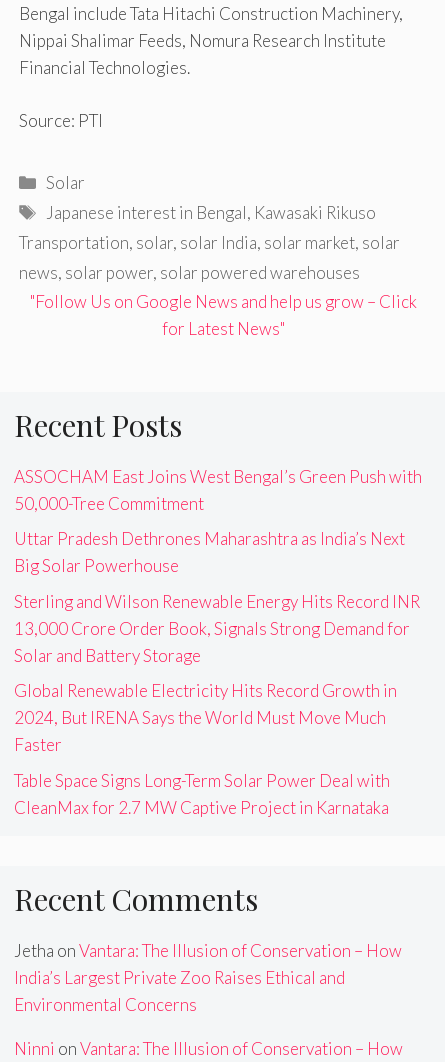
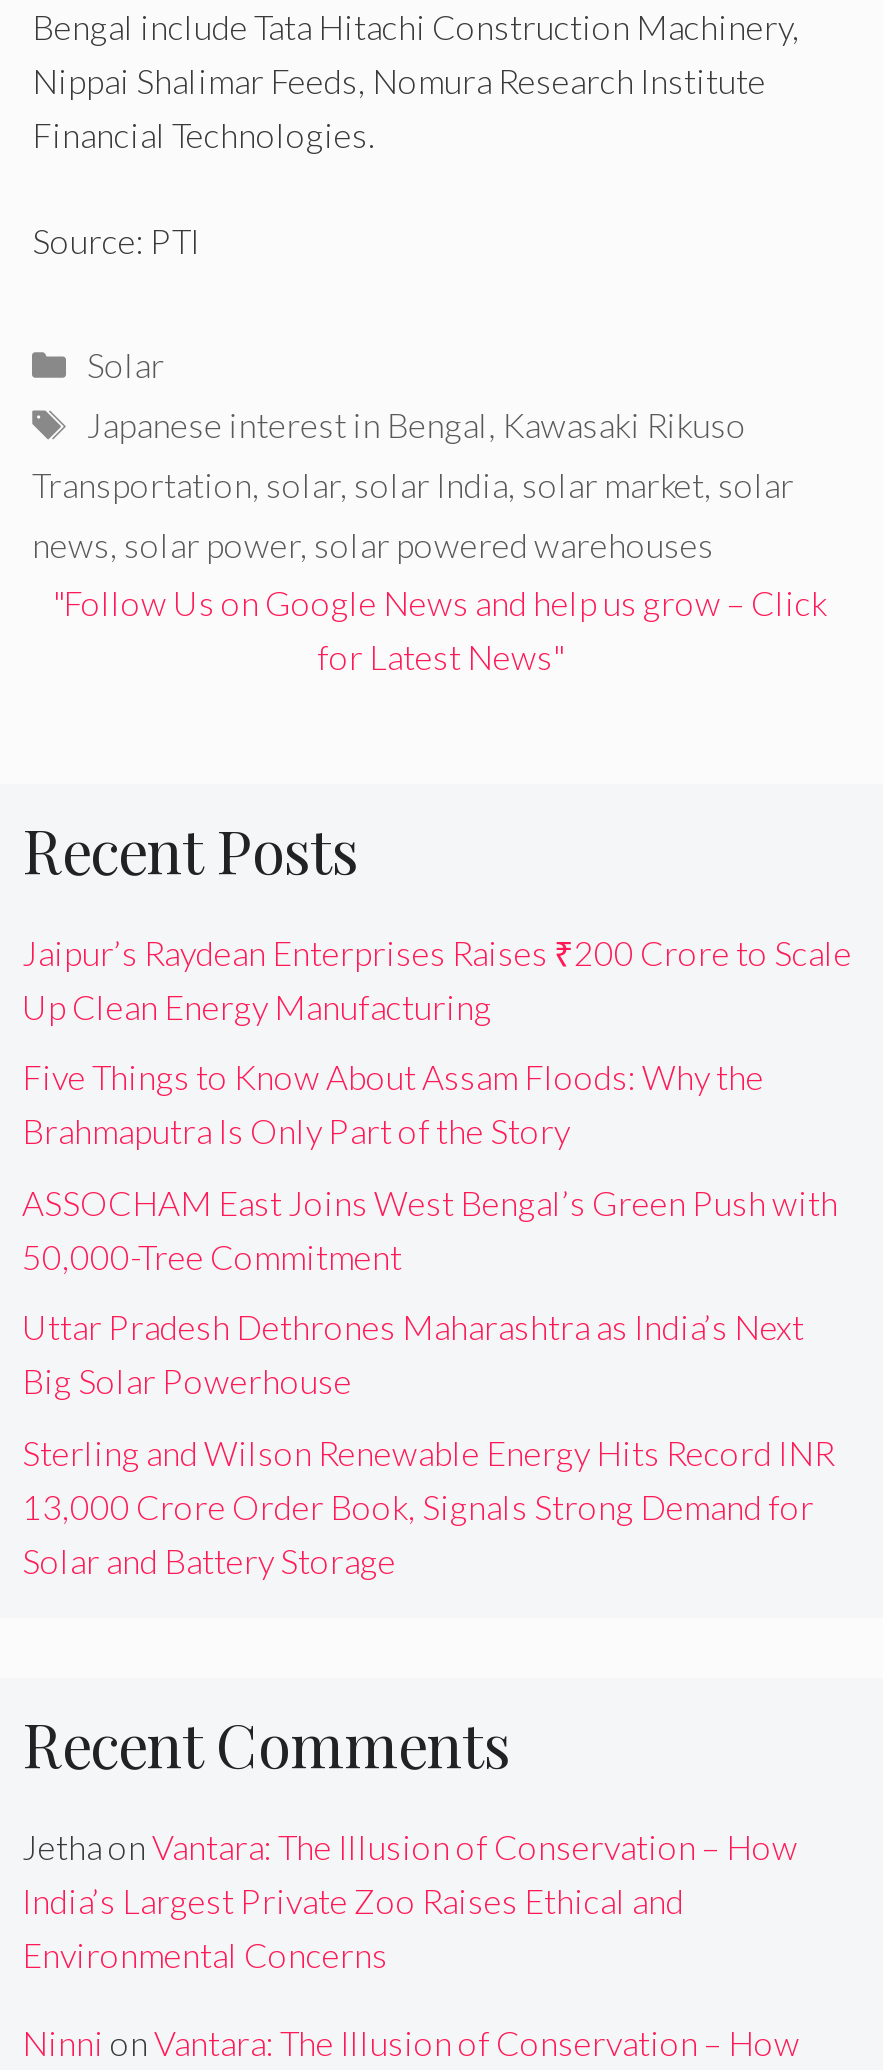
+ Jaipur’s Raydean Enterprises Raises ₹200 Crore to Scale
+ Up Clean Energy Manufacturing
+ Five Things to Know About Assam Floods: Why the
+ Brahmaputra Is Only Part of the Story

moved down: ASSOCHAM East Joins West Bengal’s Green Push with | 50,000-Tree Commitment | Uttar Pradesh Dethrones Maharashtra as India’s Next | Big Solar Powerhouse | Sterling and Wilson Renewable Energy Hits Record INR | 13,000 Crore Order Book, Signals Strong Demand for | Solar and Battery Storage

- Global Renewable Electricity Hits Record Growth in
- 2024, But IRENA Says the World Must Move Much
- Faster
- Table Space Signs Long-Term Solar Power Deal with
- CleanMax for 2.7 MW Captive Project in Karnataka
